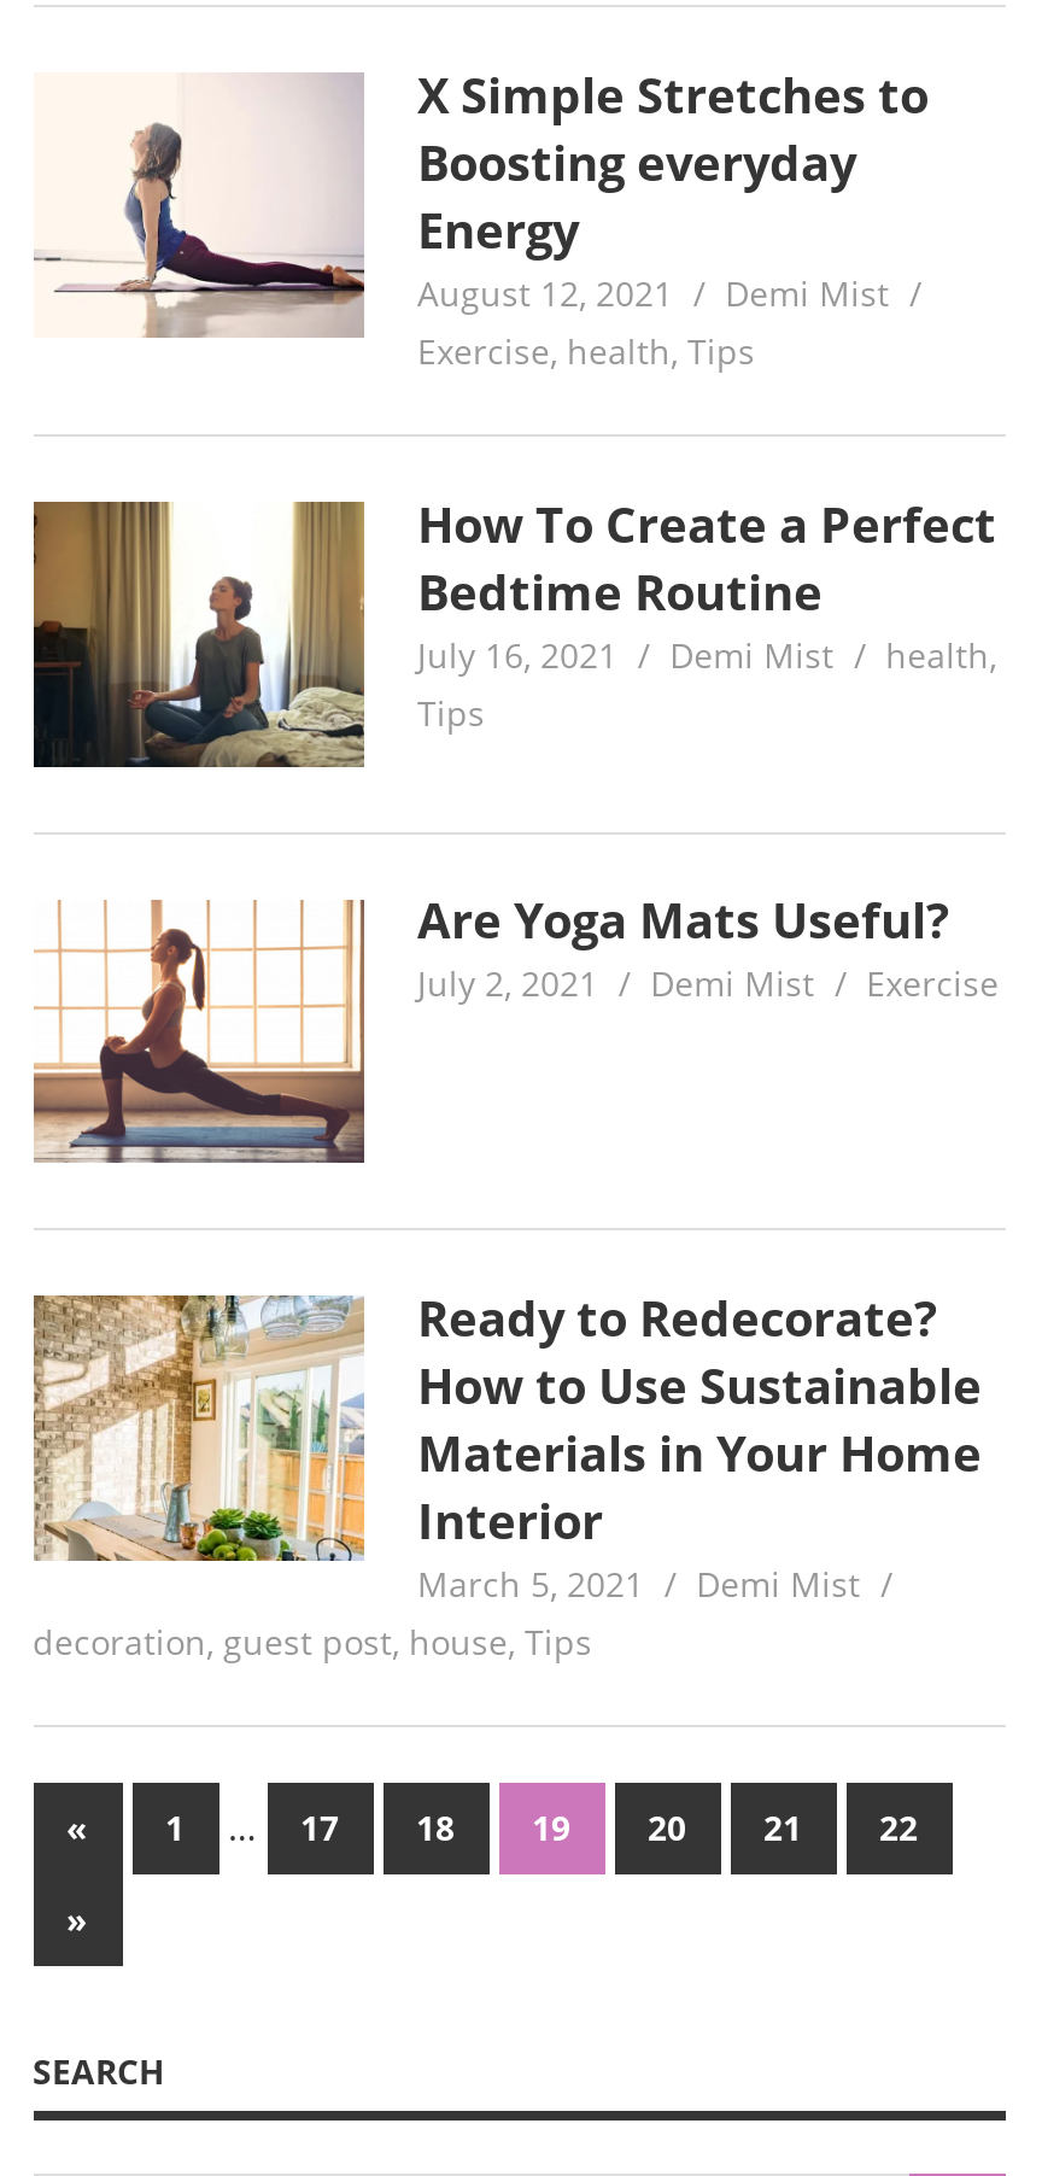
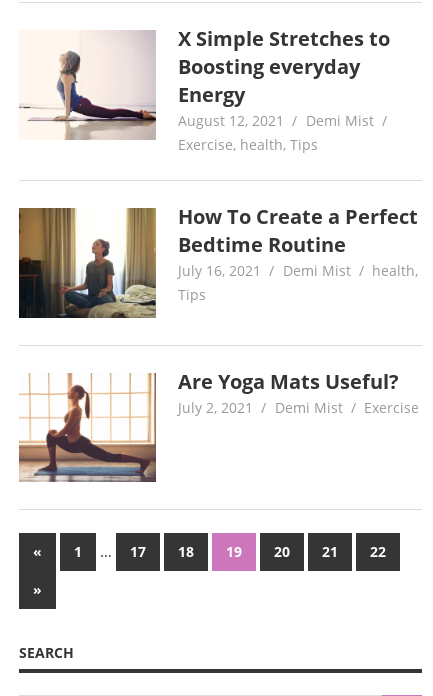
- [image]
- Ready to Redecorate?
- How to Use Sustainable
- Materials in Your Home
- Interior
- March 5, 2021
- Demi Mist
- decoration, guest post, house, Tips
